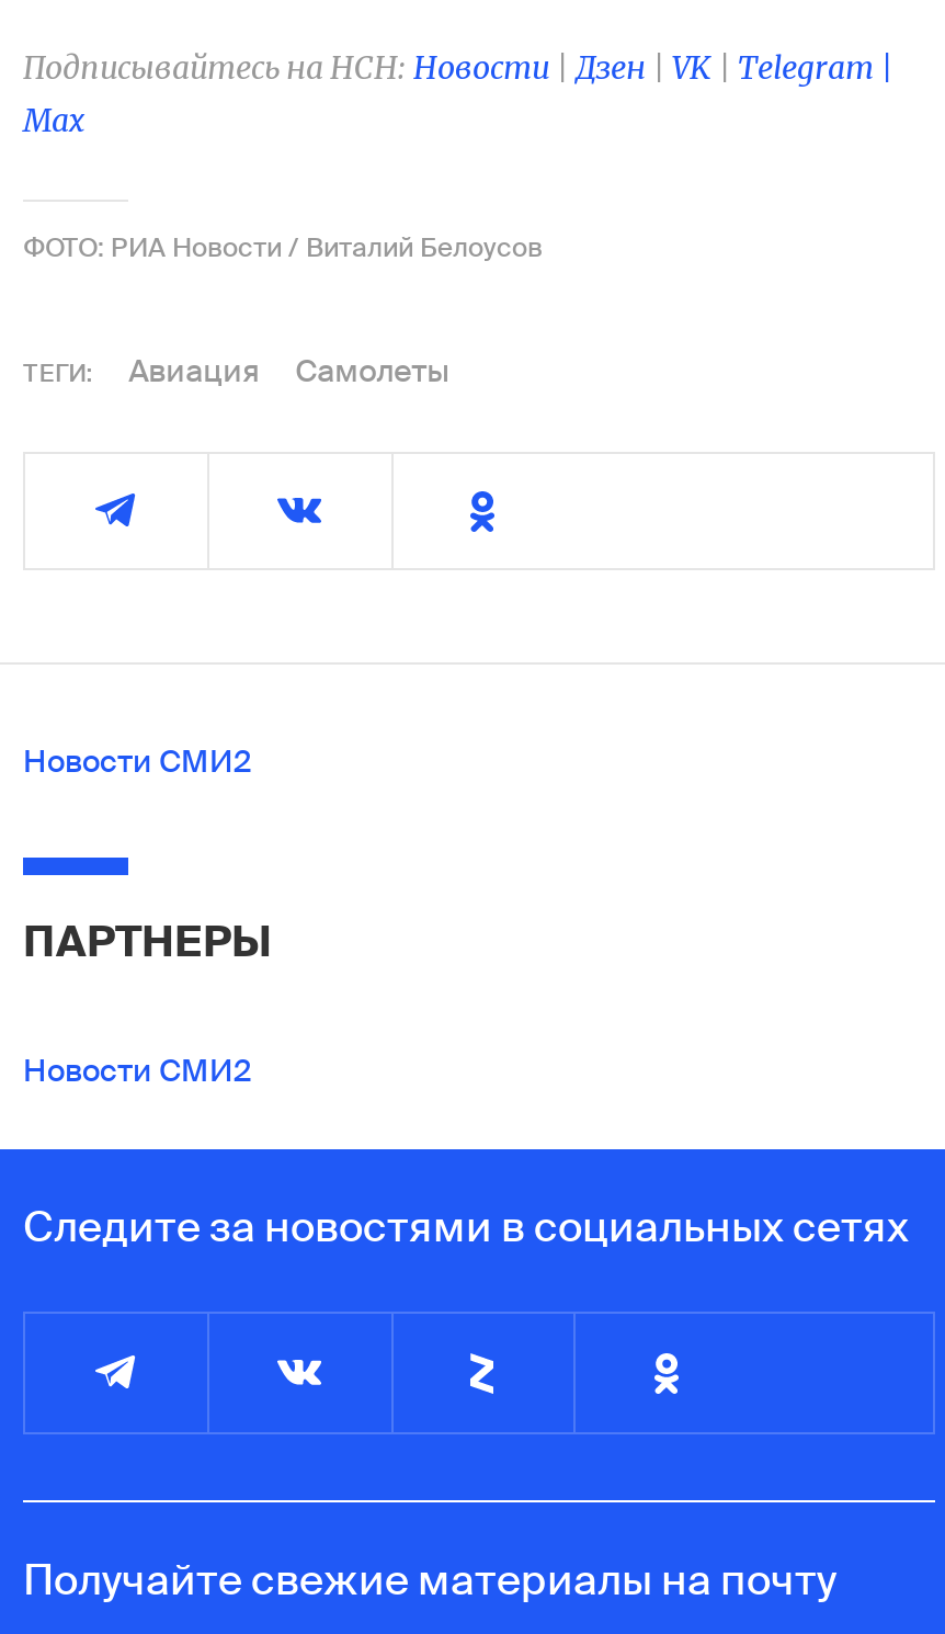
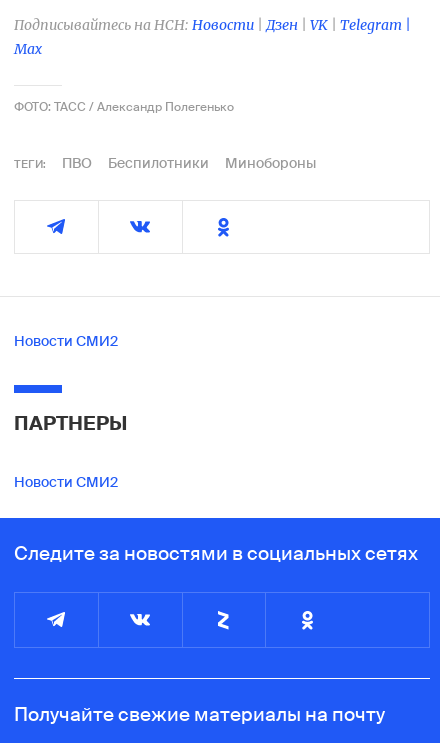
- ФОТО: РИА Новости / Виталий Белоусов
+ ФОТО: ТАСС / Александр Полегенько

- Авиация
- Самолеты
+ ПВО
+ Беспилотники
+ Минобороны
